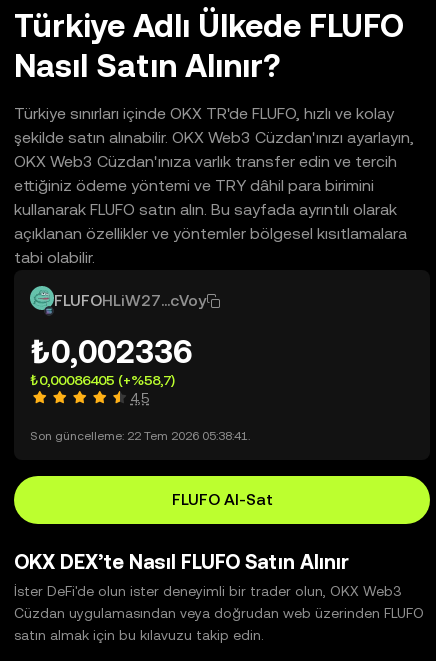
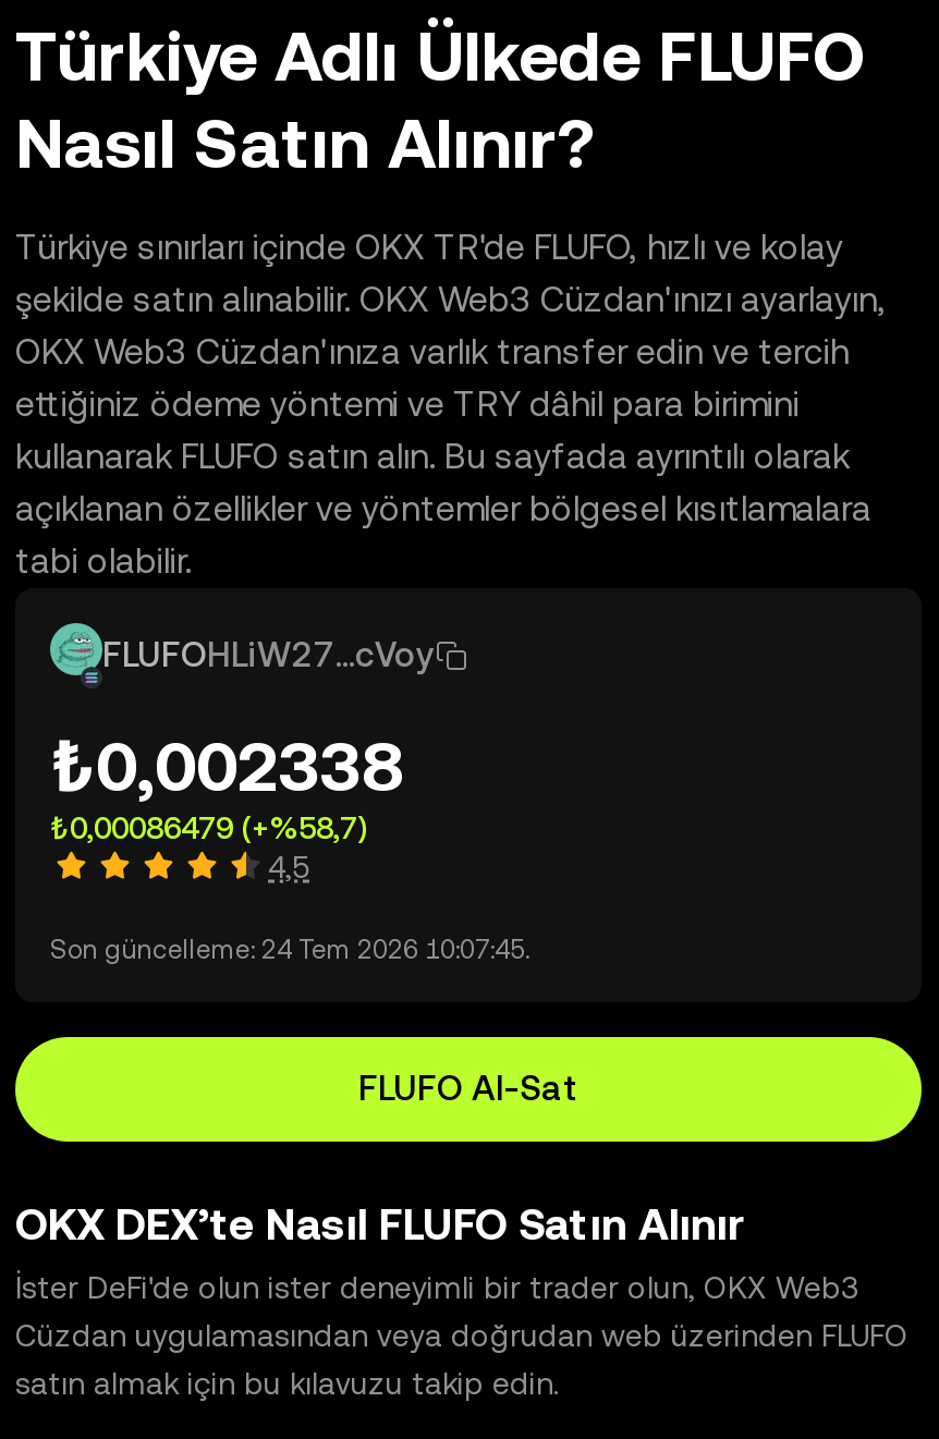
- ₺0,002336
+ ₺0,002338

- ₺0,00086405 (+%58,7)
+ ₺0,00086479 (+%58,7)

- Son güncelleme: 22 Tem 2026 05:38:41.
+ Son güncelleme: 24 Tem 2026 10:07:45.
